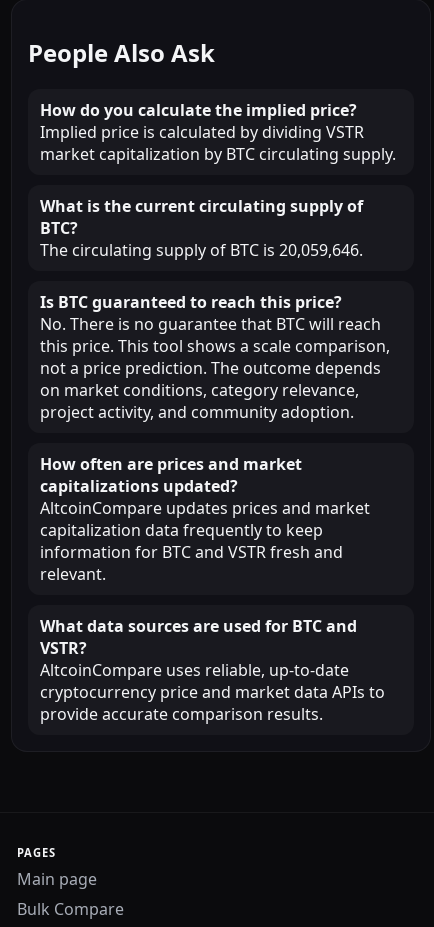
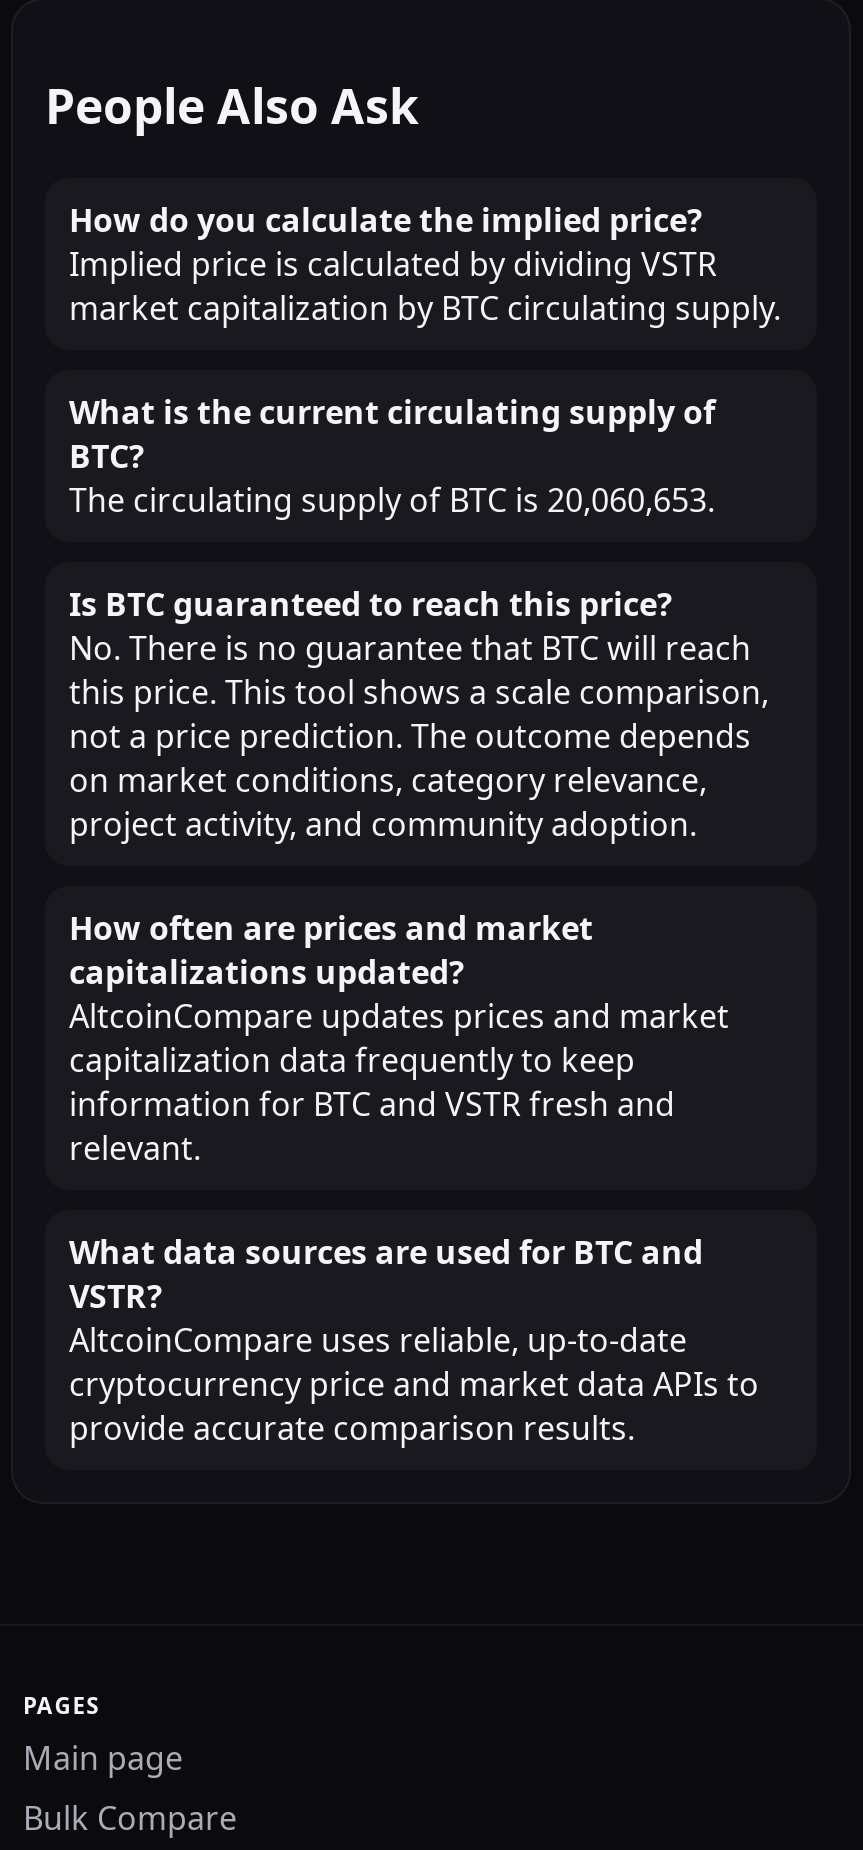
- The circulating supply of BTC is 20,059,646.
+ The circulating supply of BTC is 20,060,653.
